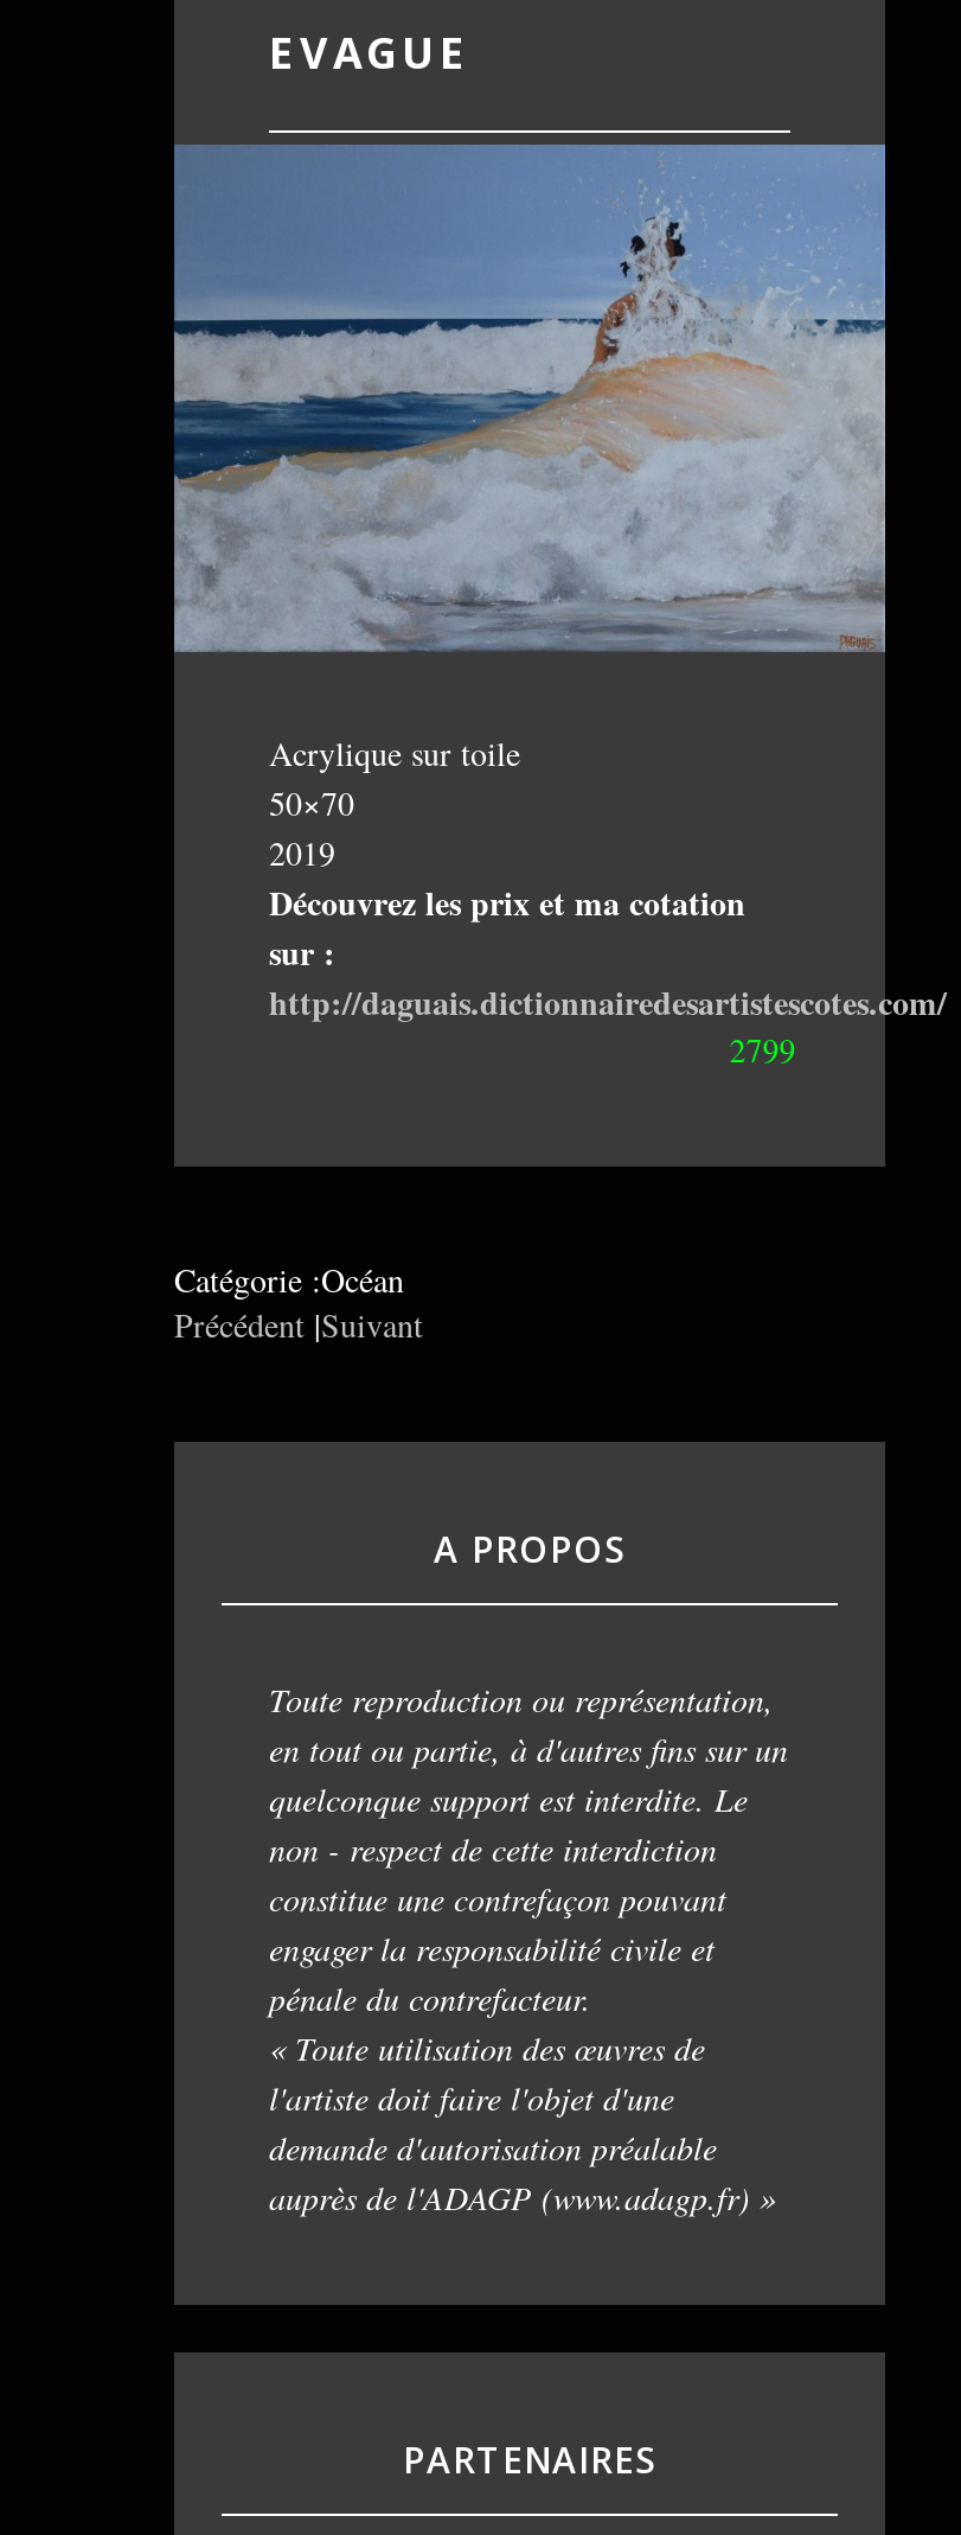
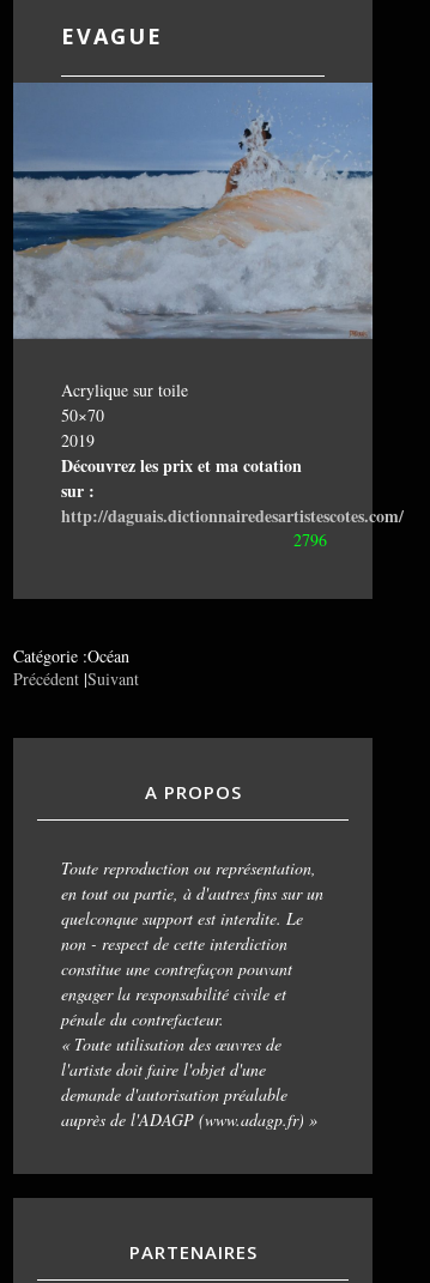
- 2799
+ 2796
